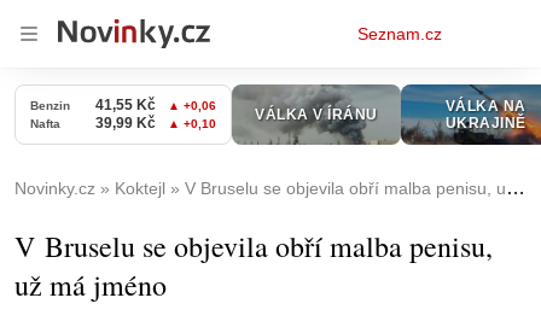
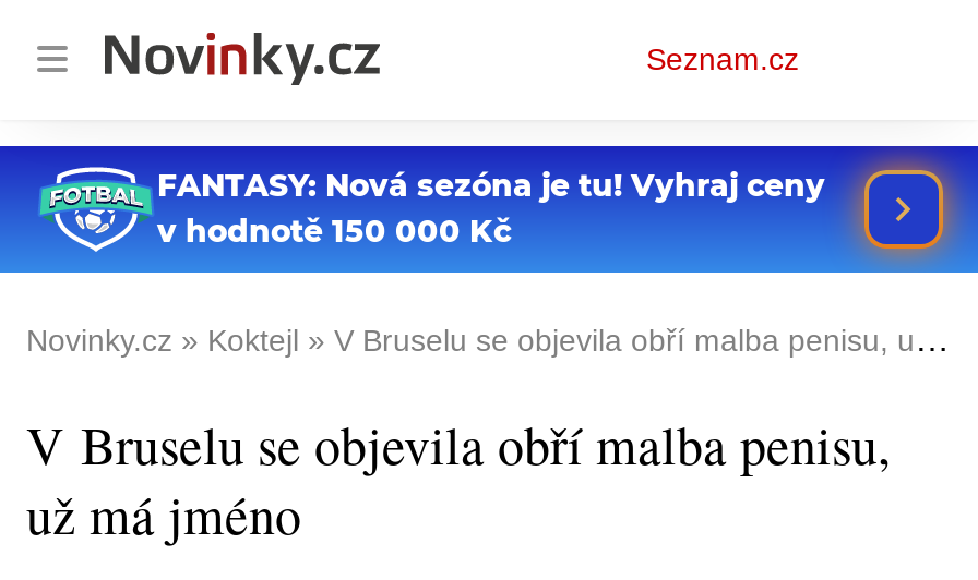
- [image]
+ [image]
